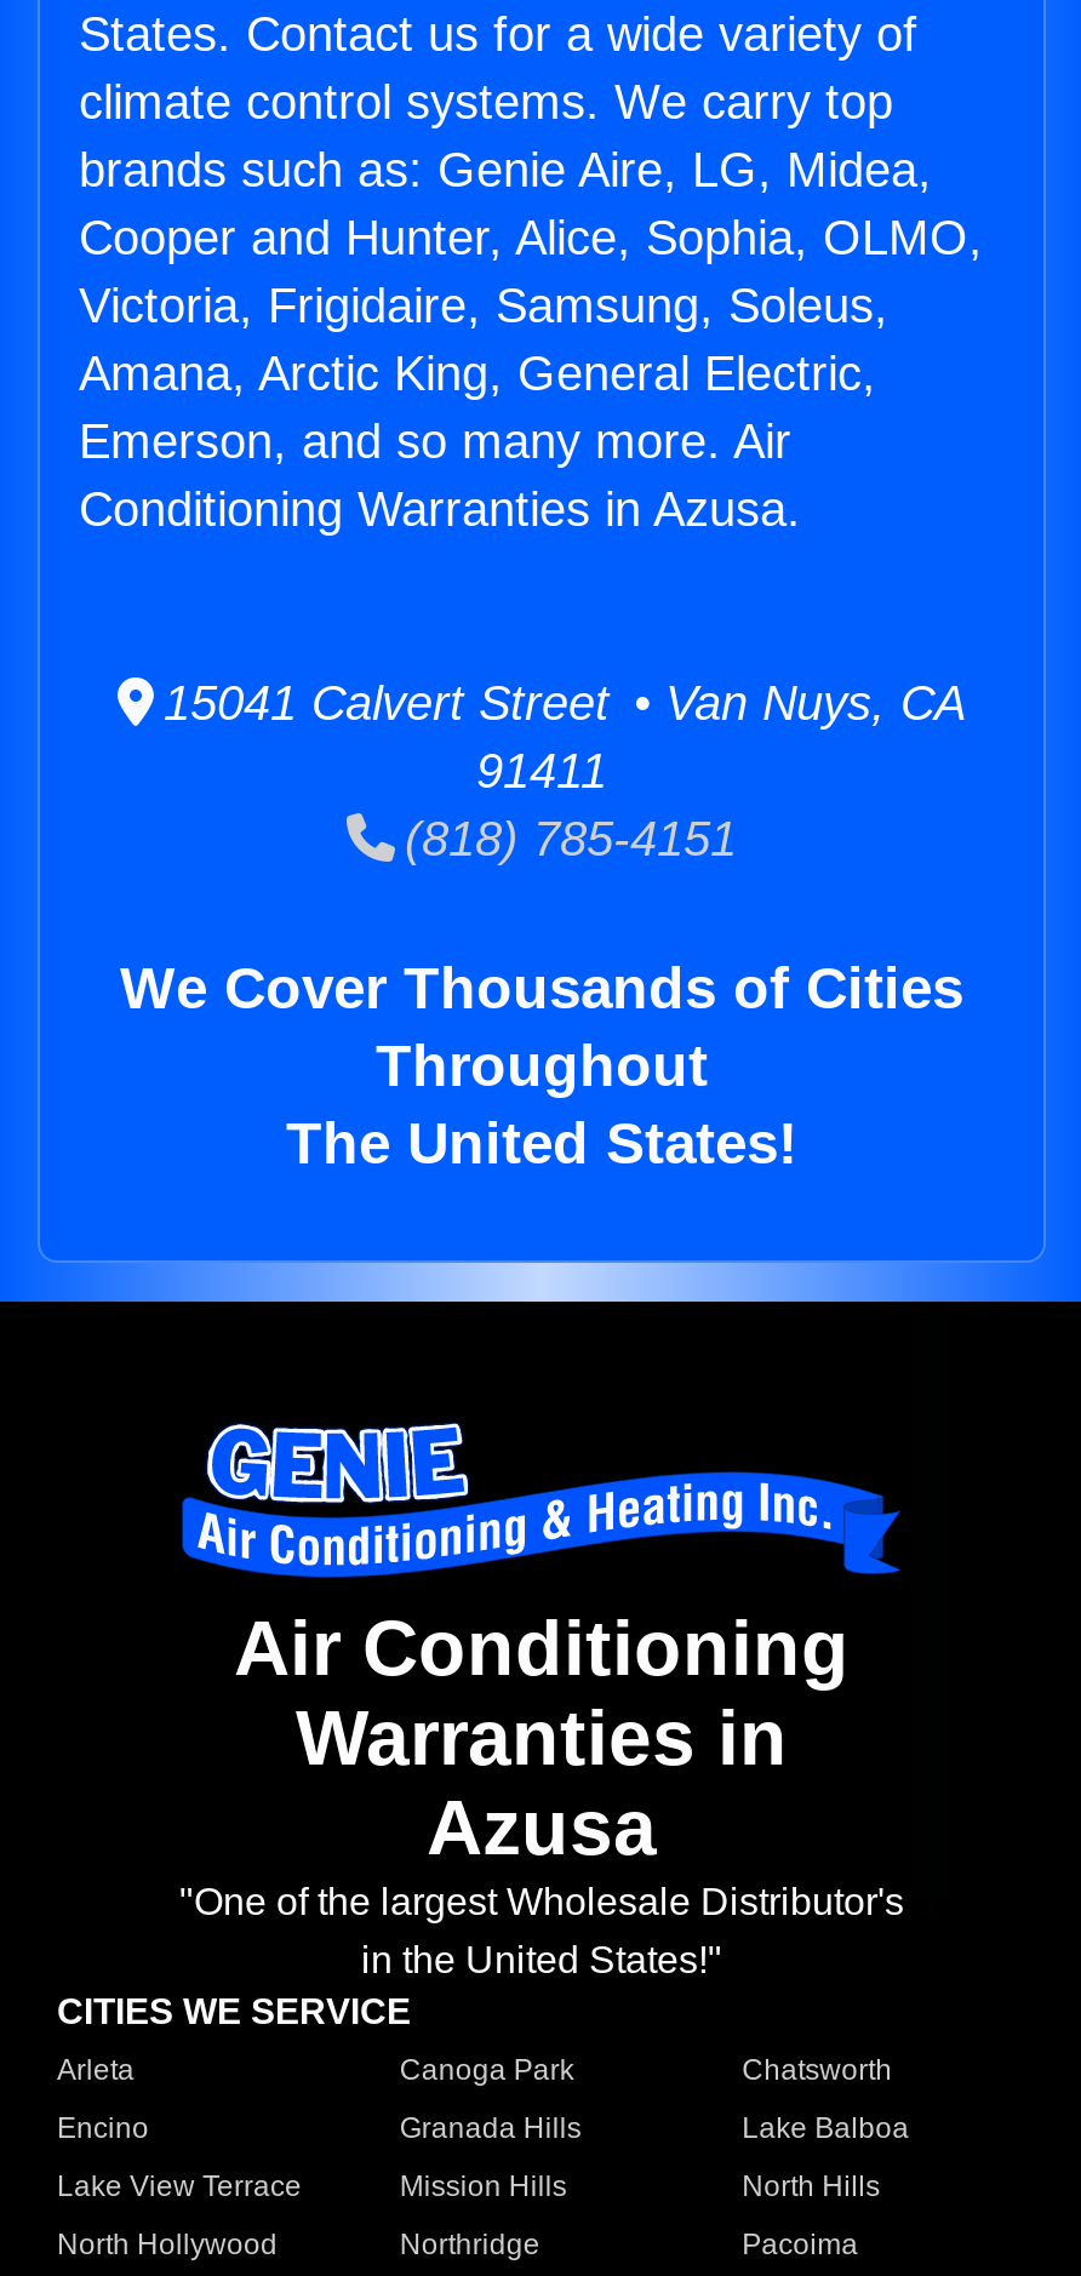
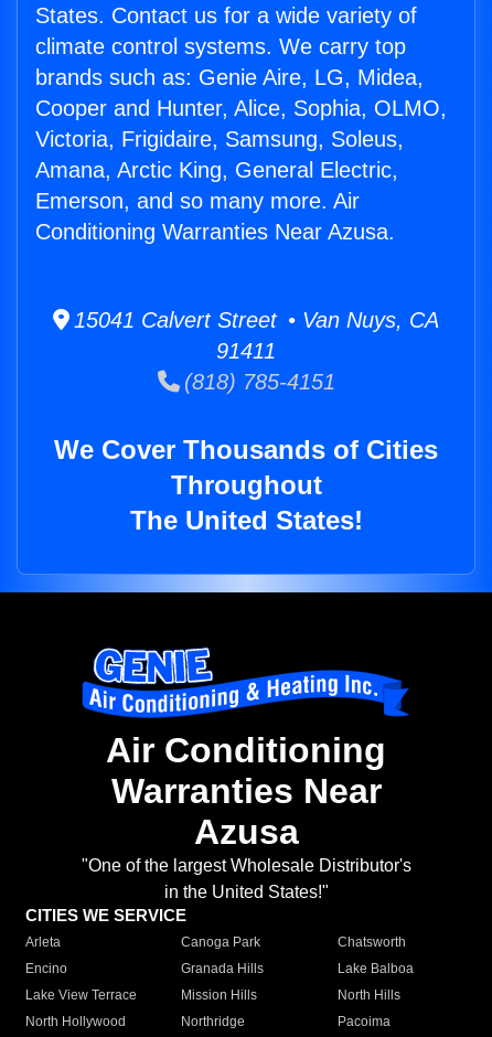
- Conditioning Warranties in Azusa.
+ Conditioning Warranties Near Azusa.

- Warranties in
+ Warranties Near
